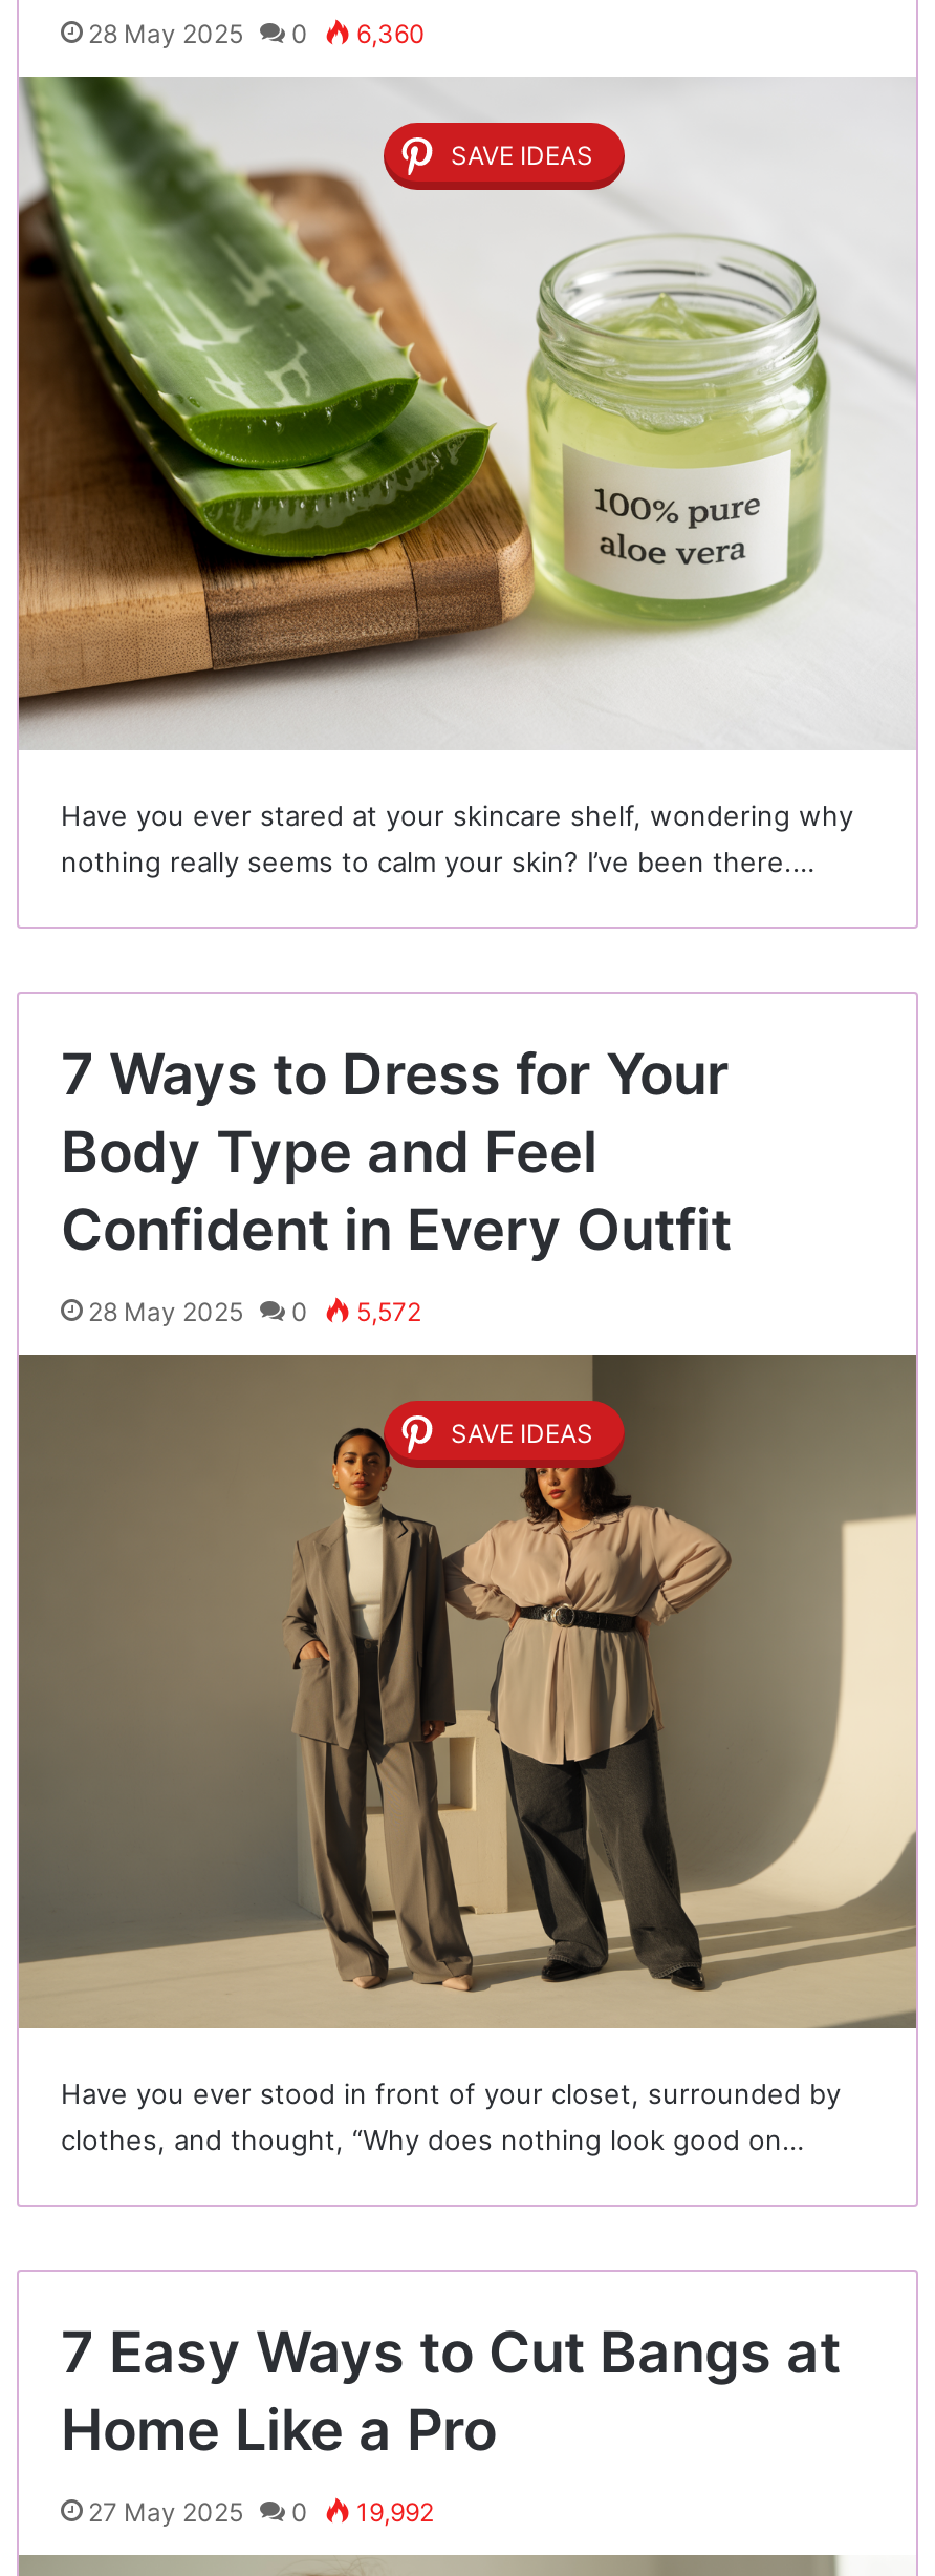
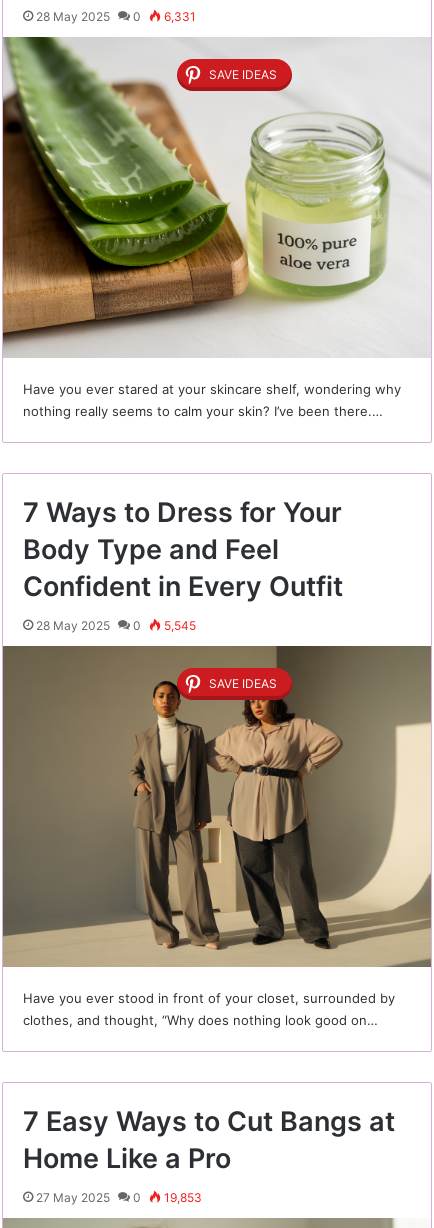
- 28 May 2025 0 6,360
+ 28 May 2025 0 6,331

- 28 May 2025 0 5,572
+ 28 May 2025 0 5,545

- 27 May 2025 0 19,992
+ 27 May 2025 0 19,853
